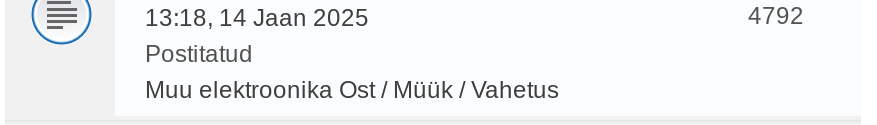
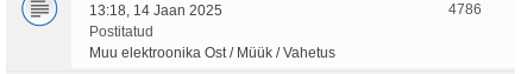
- 4792
+ 4786
